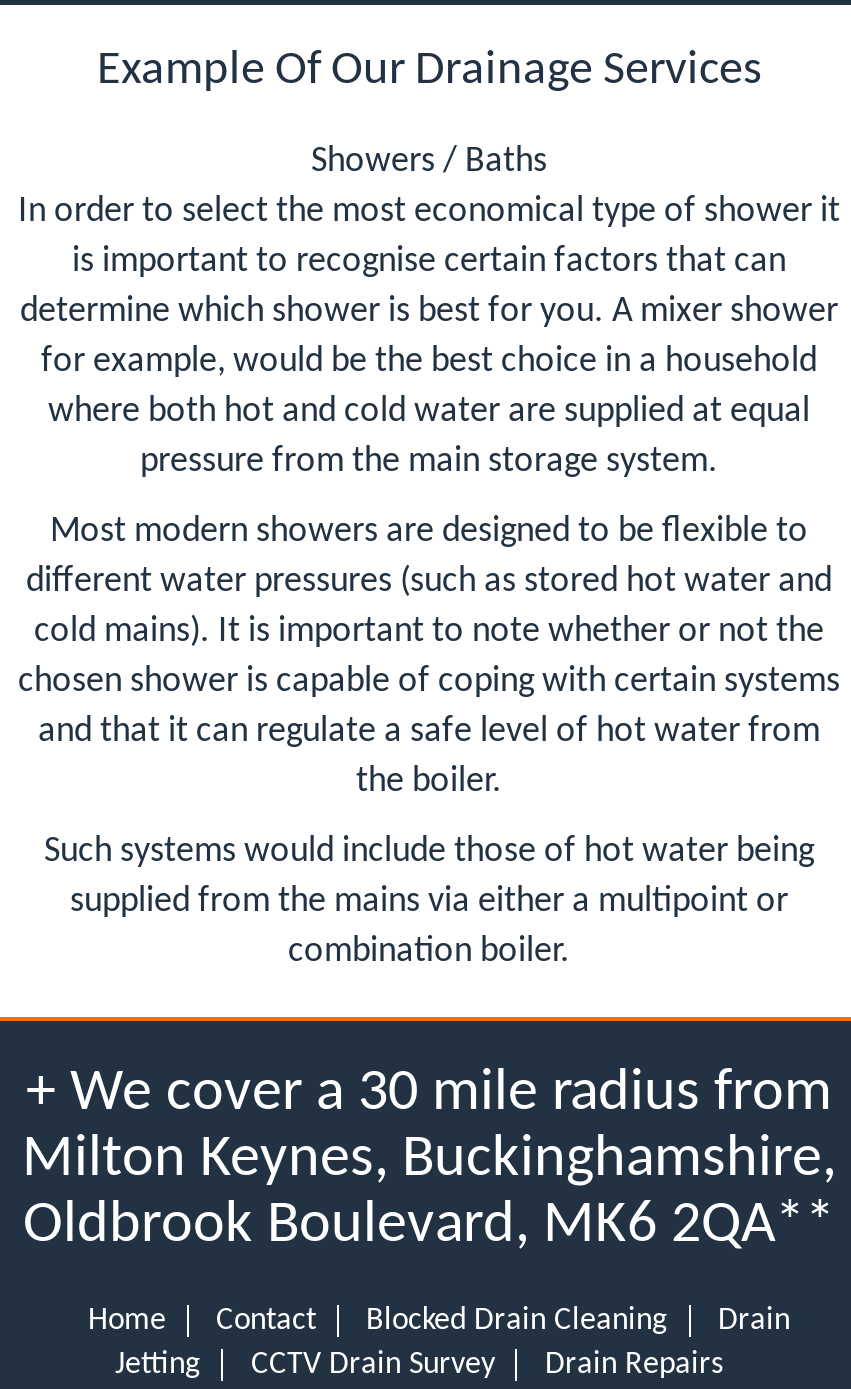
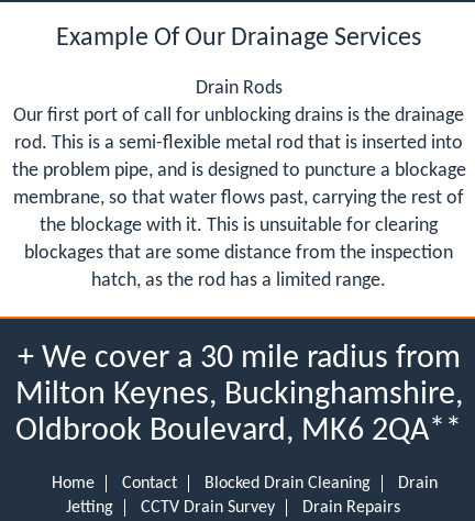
- Showers / Baths
- In order to select the most economical type of shower it
- is important to recognise certain factors that can
- determine which shower is best for you. A mixer shower
- for example, would be the best choice in a household
- where both hot and cold water are supplied at equal
- pressure from the main storage system.
- Most modern showers are designed to be flexible to
- different water pressures (such as stored hot water and
- cold mains). It is important to note whether or not the
- chosen shower is capable of coping with certain systems
- and that it can regulate a safe level of hot water from
- the boiler.
- Such systems would include those of hot water being
- supplied from the mains via either a multipoint or
- combination boiler.
+ Drain Rods
+ Our first port of call for unblocking drains is the drainage
+ rod. This is a semi-flexible metal rod that is inserted into
+ the problem pipe, and is designed to puncture a blockage
+ membrane, so that water flows past, carrying the rest of
+ the blockage with it. This is unsuitable for clearing
+ blockages that are some distance from the inspection
+ hatch, as the rod has a limited range.
